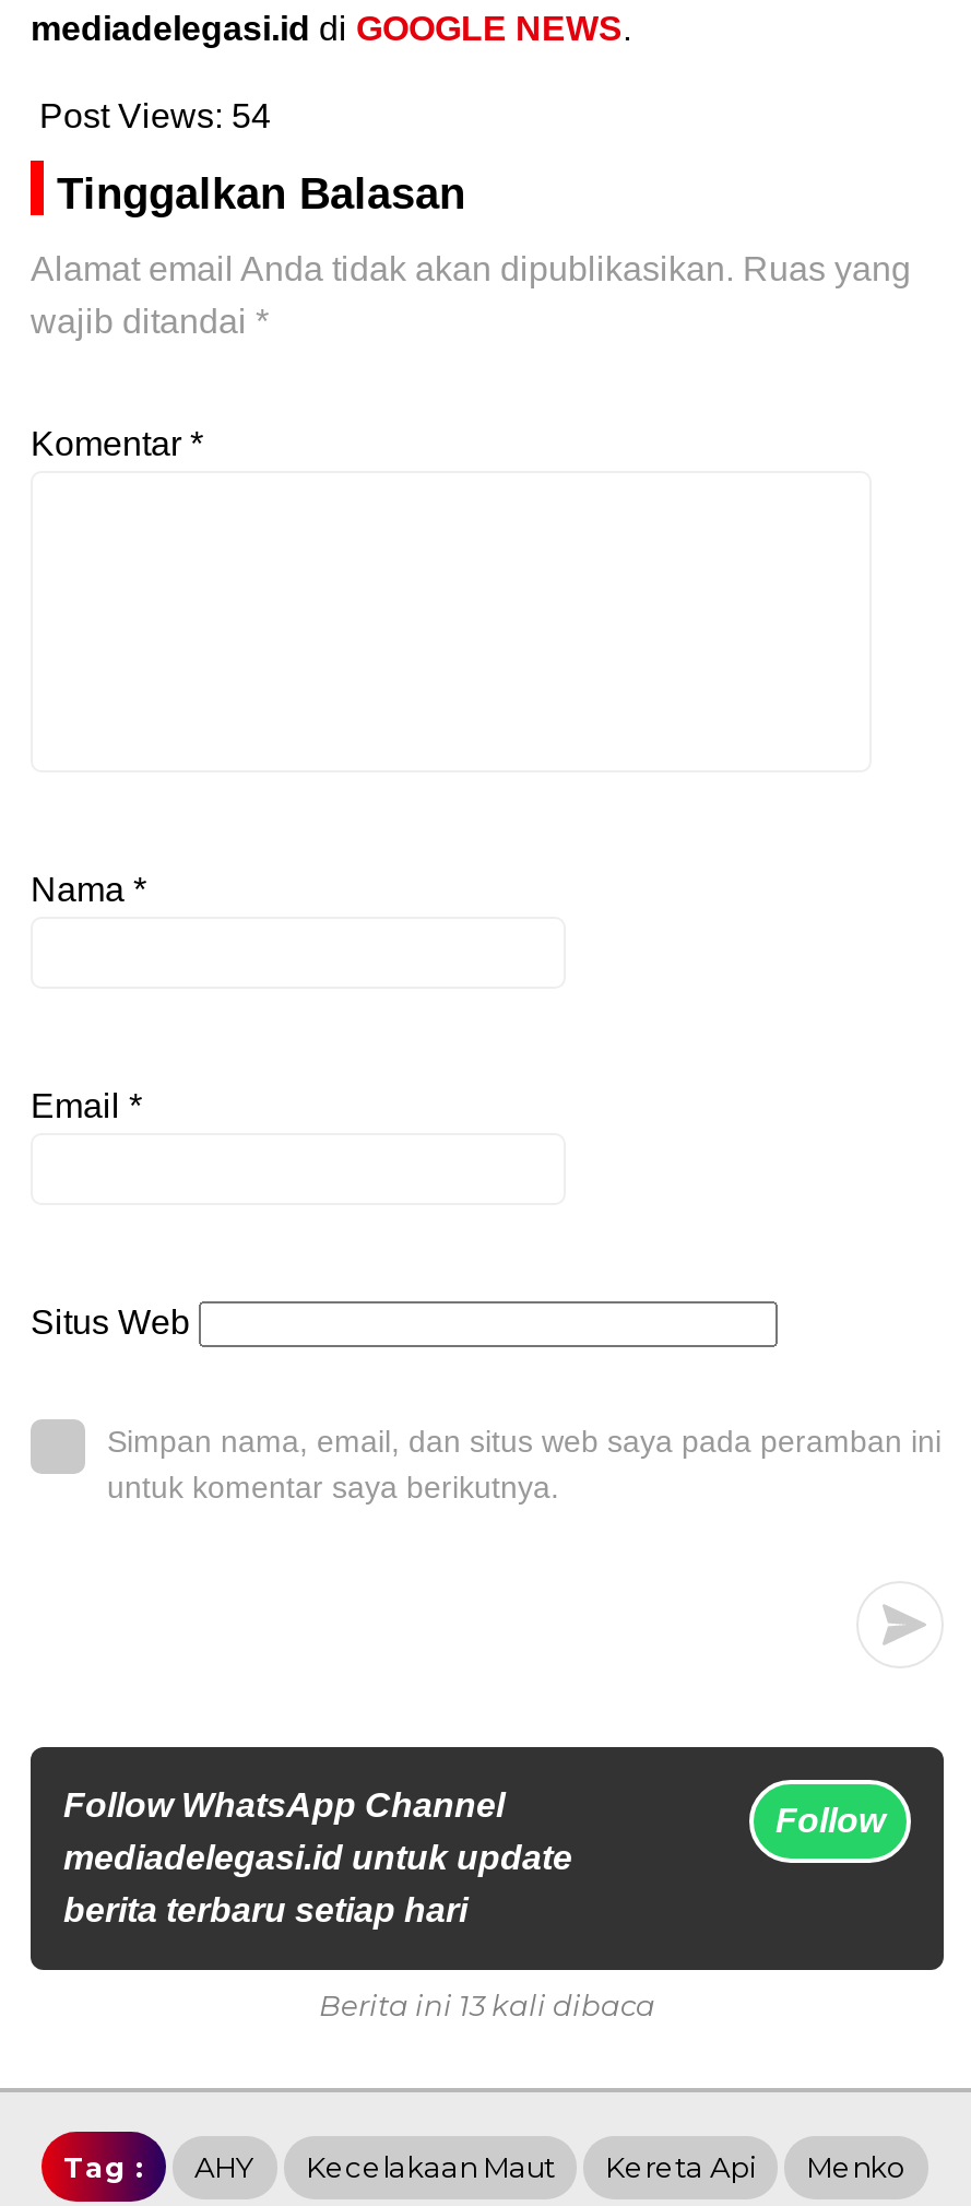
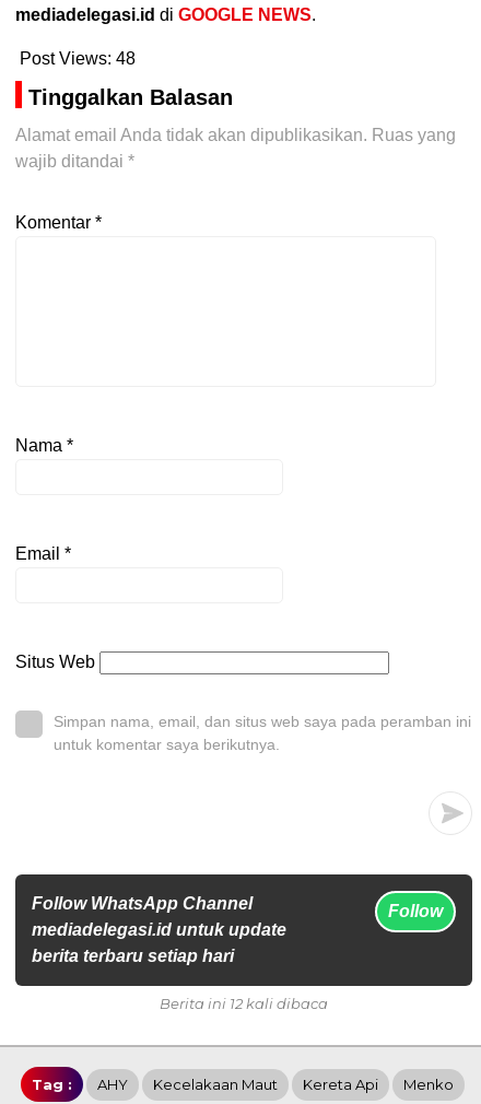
- Post Views: 54
+ Post Views: 48

- Berita ini 13 kali dibaca
+ Berita ini 12 kali dibaca
